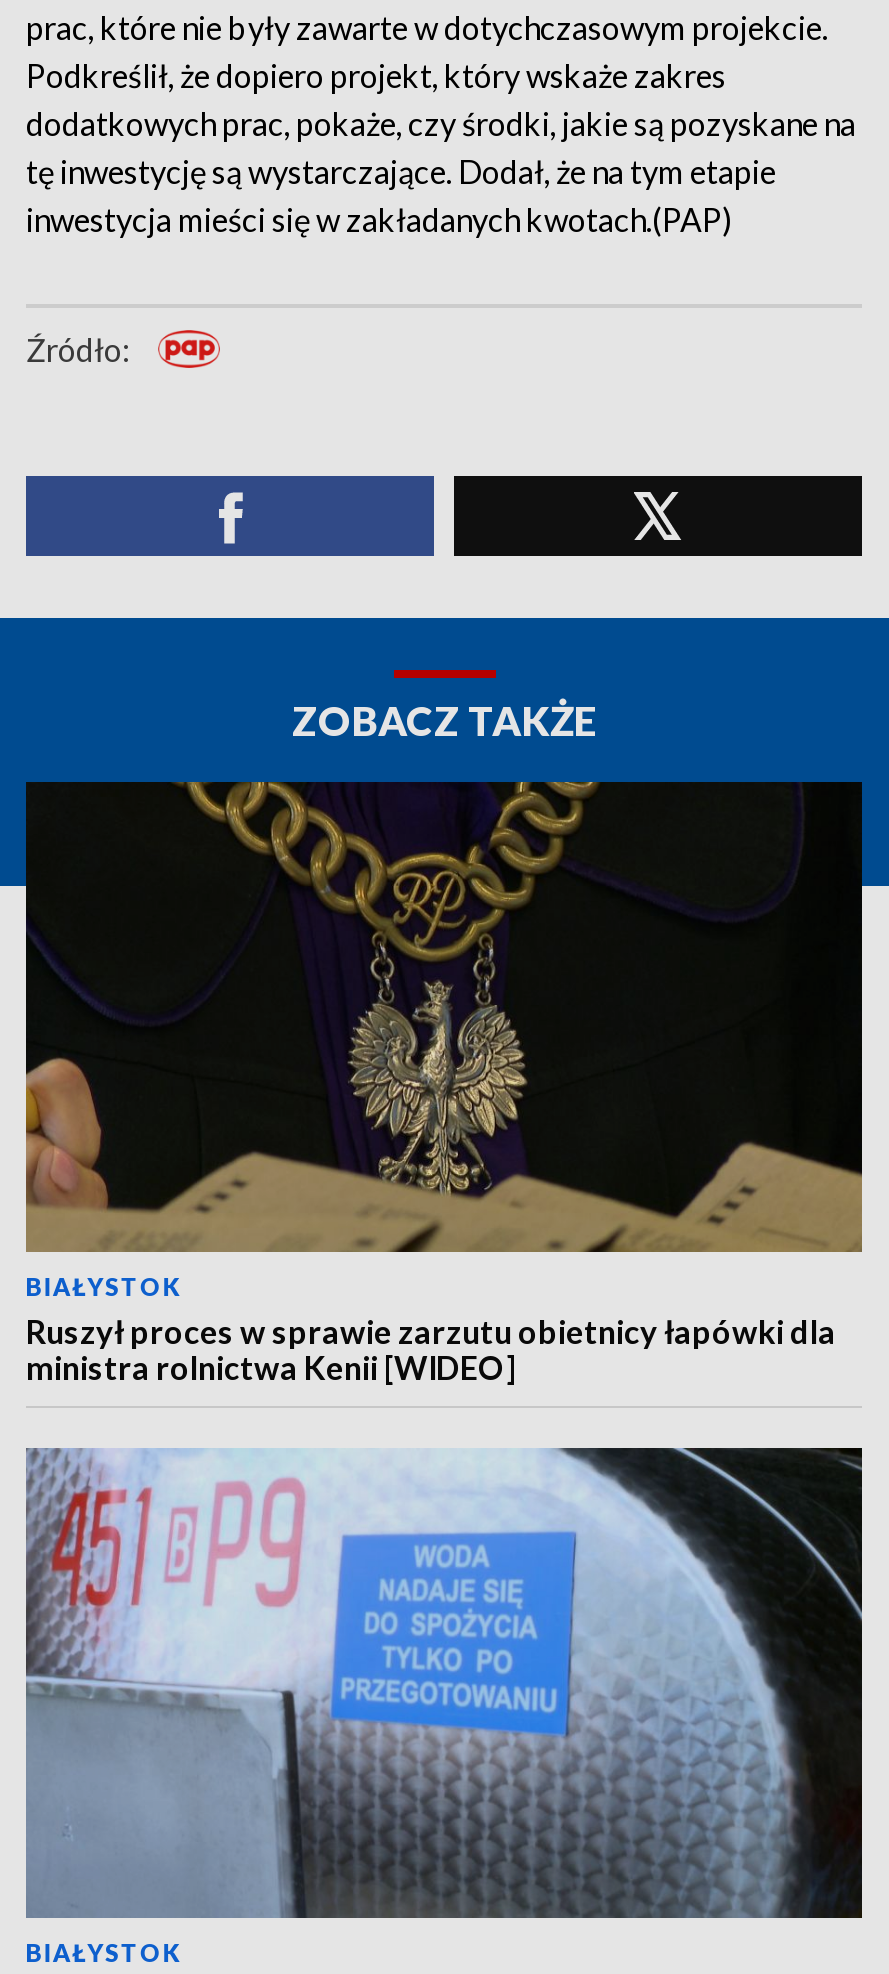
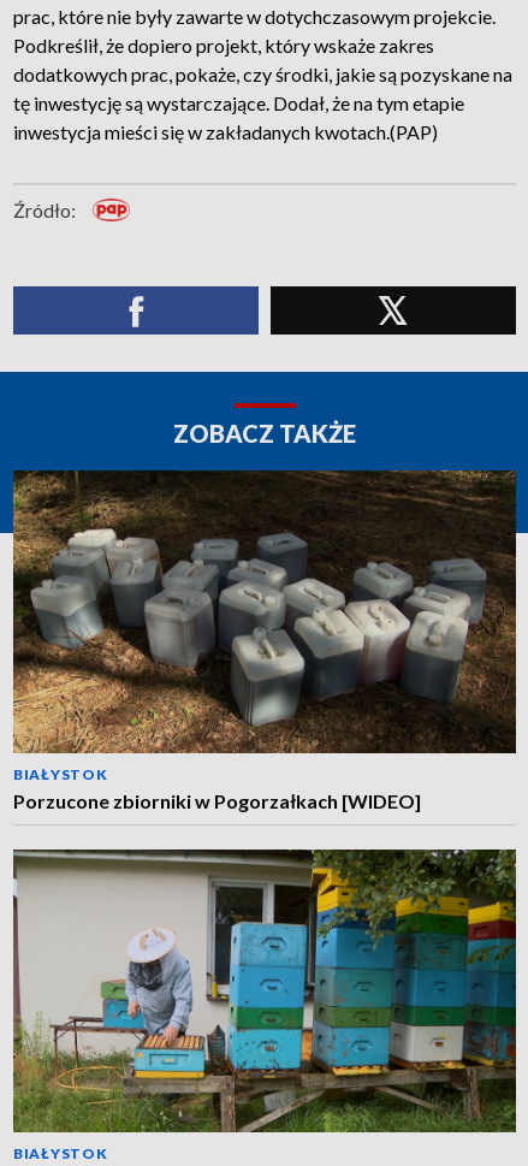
- [image]
- Ruszył proces w sprawie zarzutu obietnicy łapówki dla
- ministra rolnictwa Kenii [WIDEO]
+ [image]
+ Porzucone zbiorniki w Pogorzałkach [WIDEO]

- [image]
+ [image]
